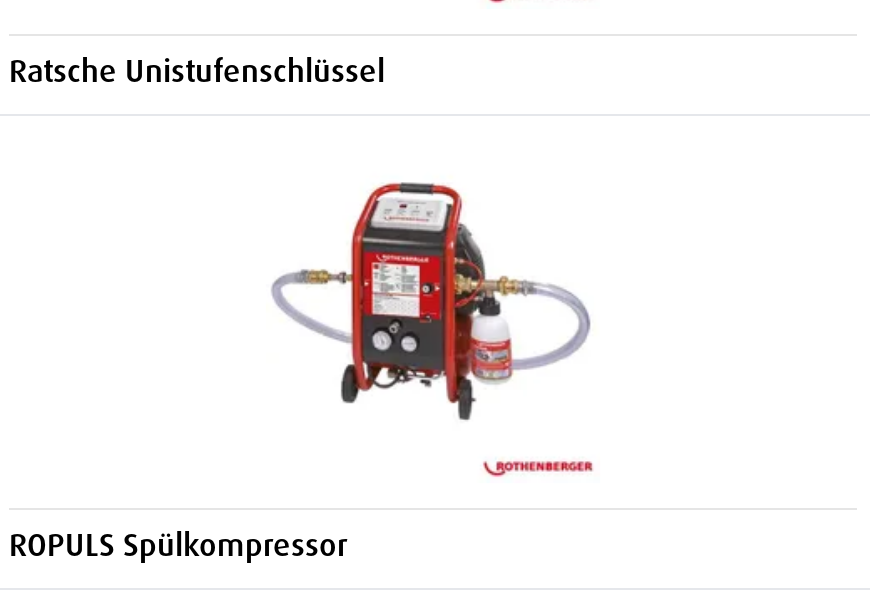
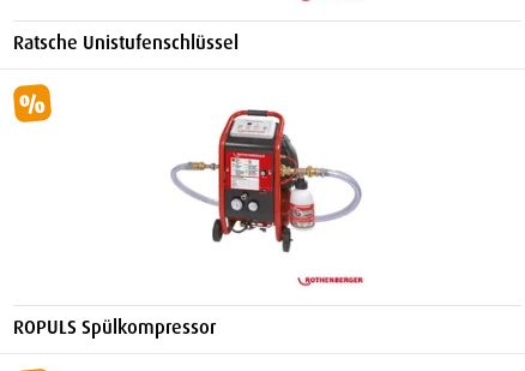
+ [image]
